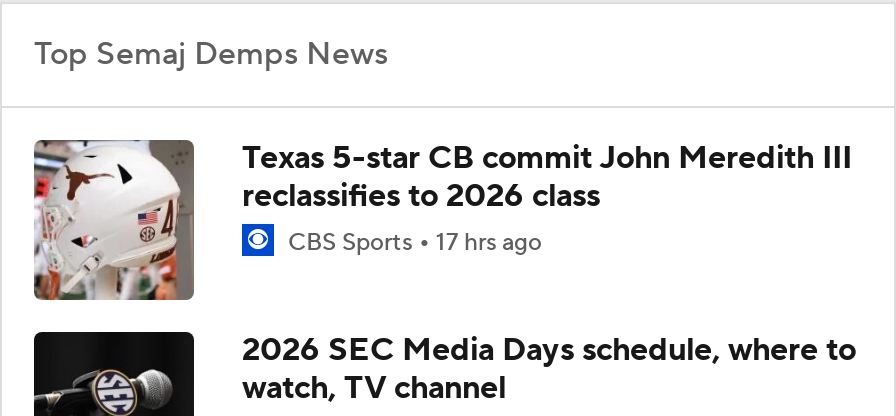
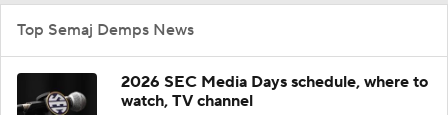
- [image]
- Texas 5-star CB commit John Meredith III
- reclassifies to 2026 class
- CBS Sports 17 hrs ago
